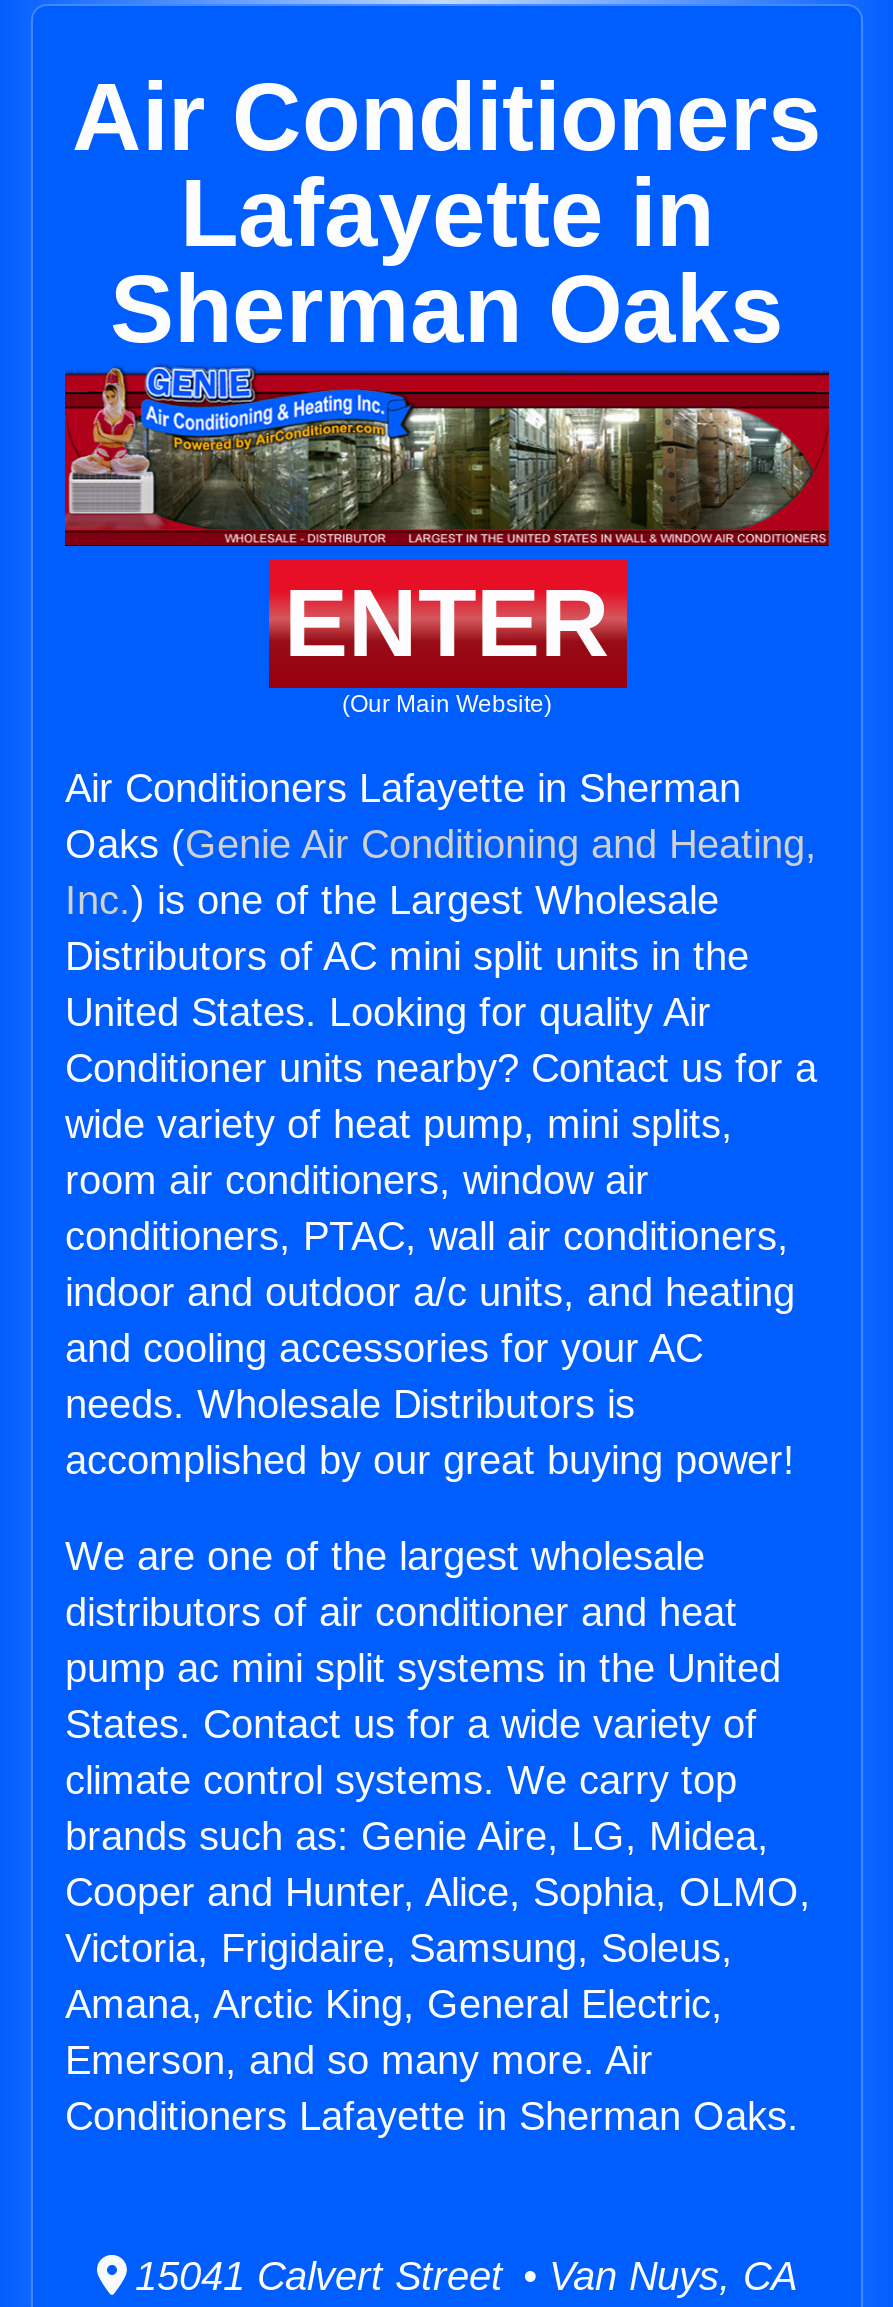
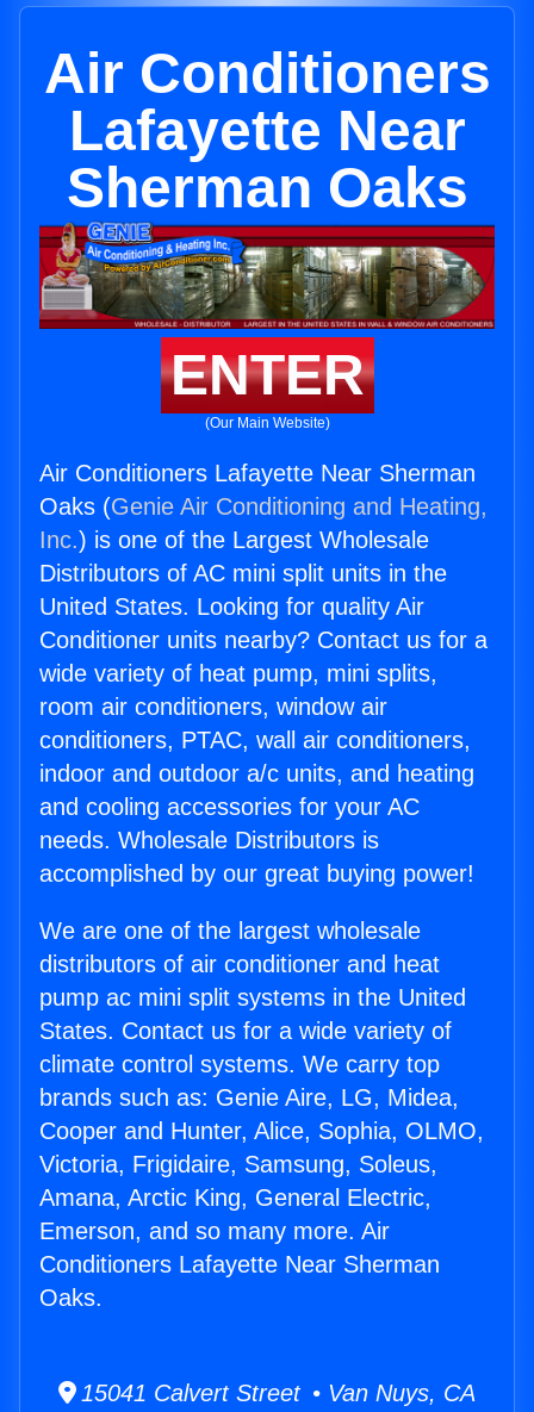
- Lafayette in
+ Lafayette Near

- Air Conditioners Lafayette in Sherman
+ Air Conditioners Lafayette Near Sherman

- Conditioners Lafayette in Sherman Oaks.
+ Conditioners Lafayette Near Sherman
+ Oaks.
